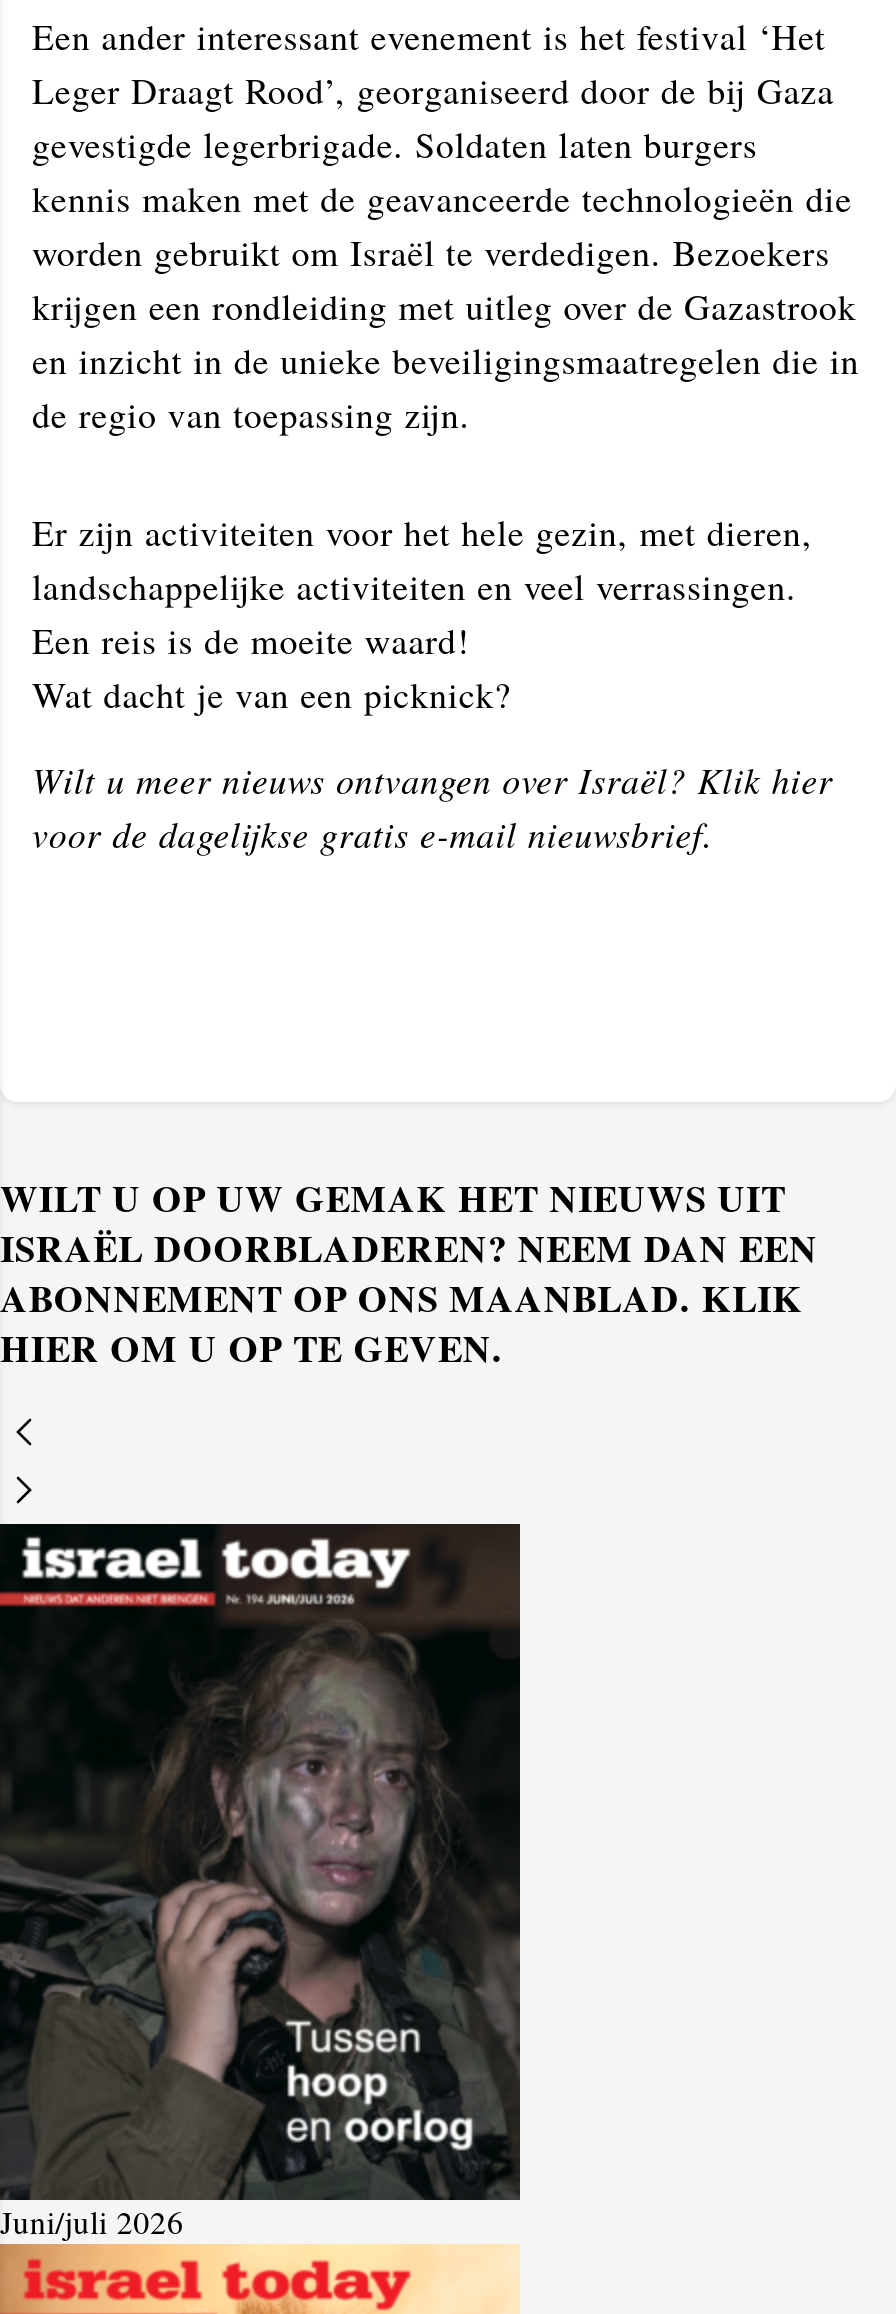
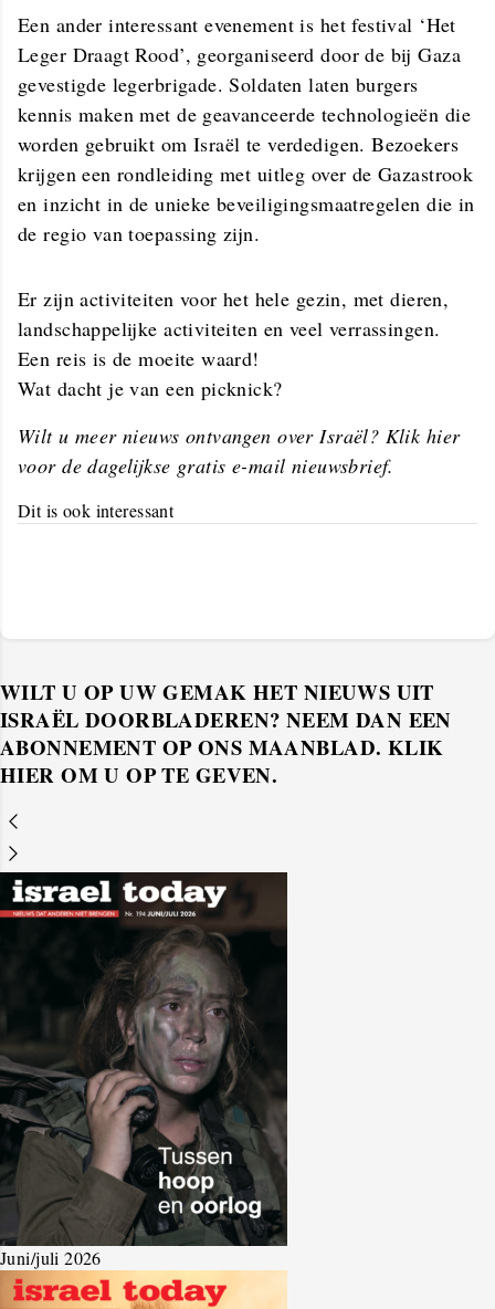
+ Dit is ook interessant
